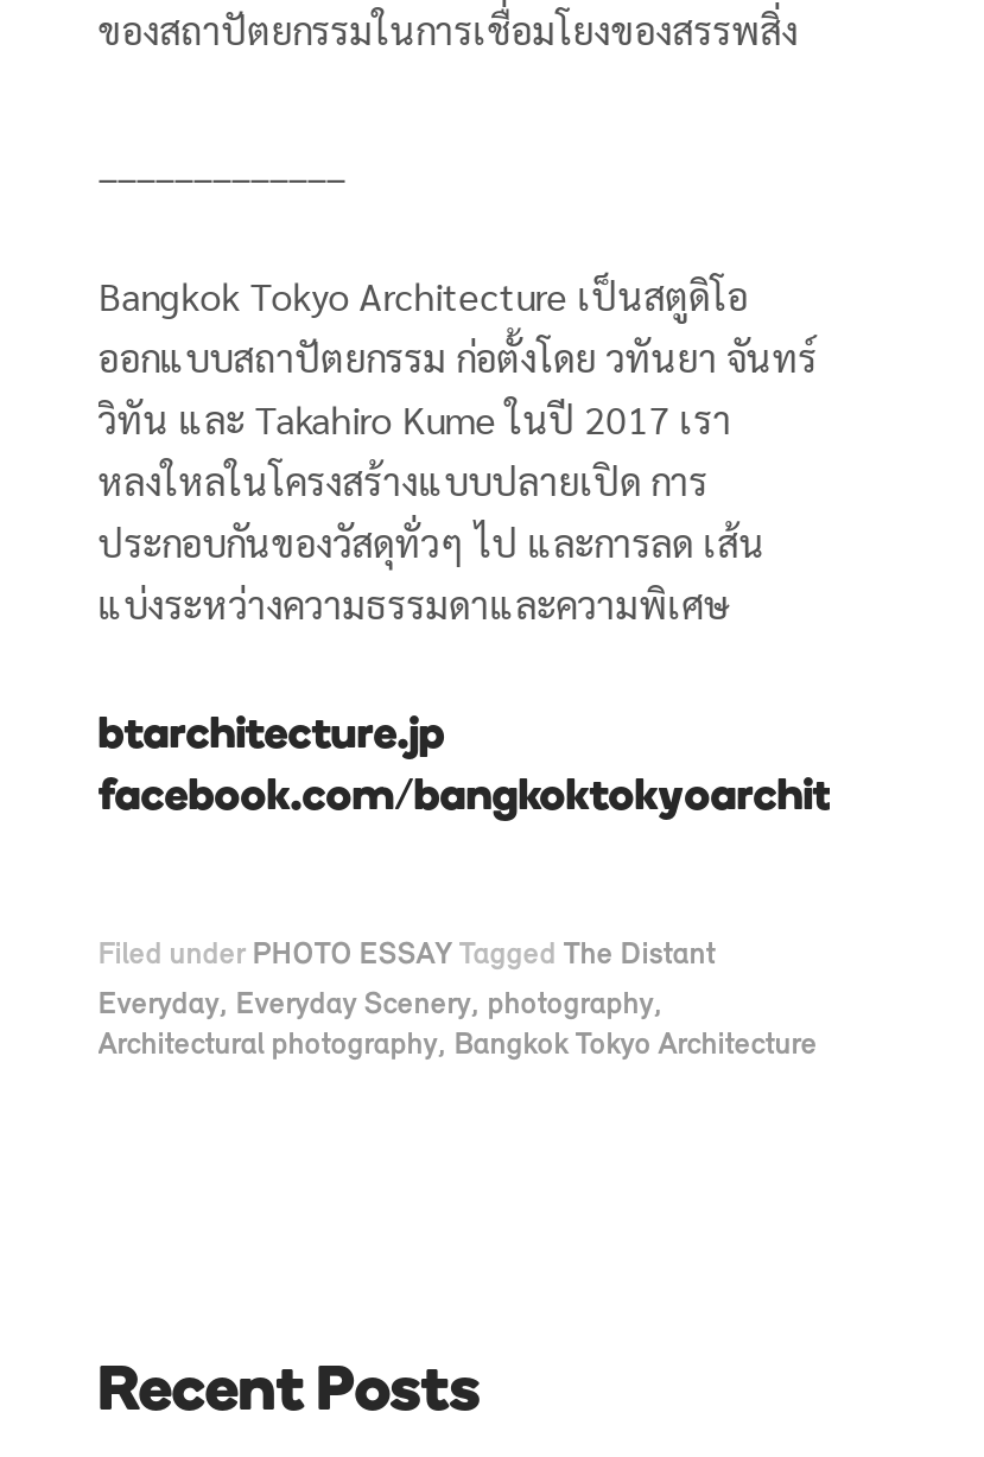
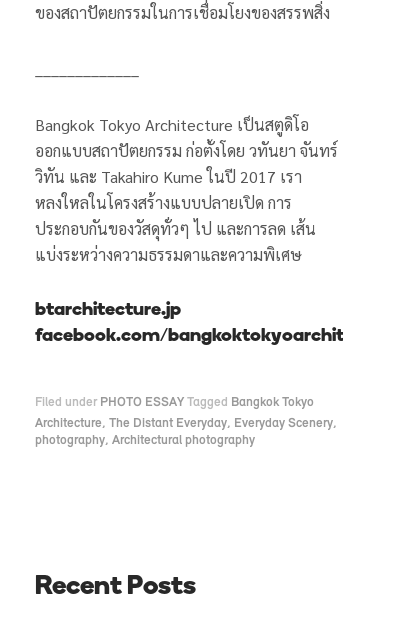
- Filed under PHOTO ESSAY Tagged The Distant
+ Filed under PHOTO ESSAY Tagged Bangkok Tokyo

- Everyday, Everyday Scenery, photography,
- Architectural photography, Bangkok Tokyo Architecture
+ Architecture, The Distant Everyday, Everyday Scenery,
+ photography, Architectural photography
